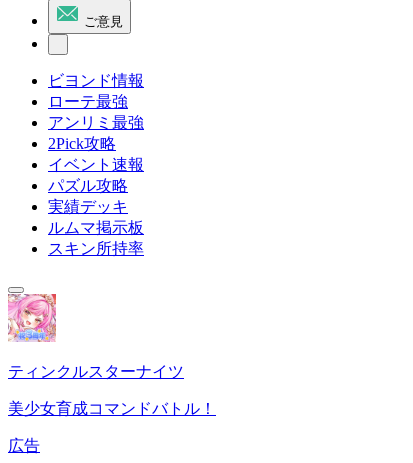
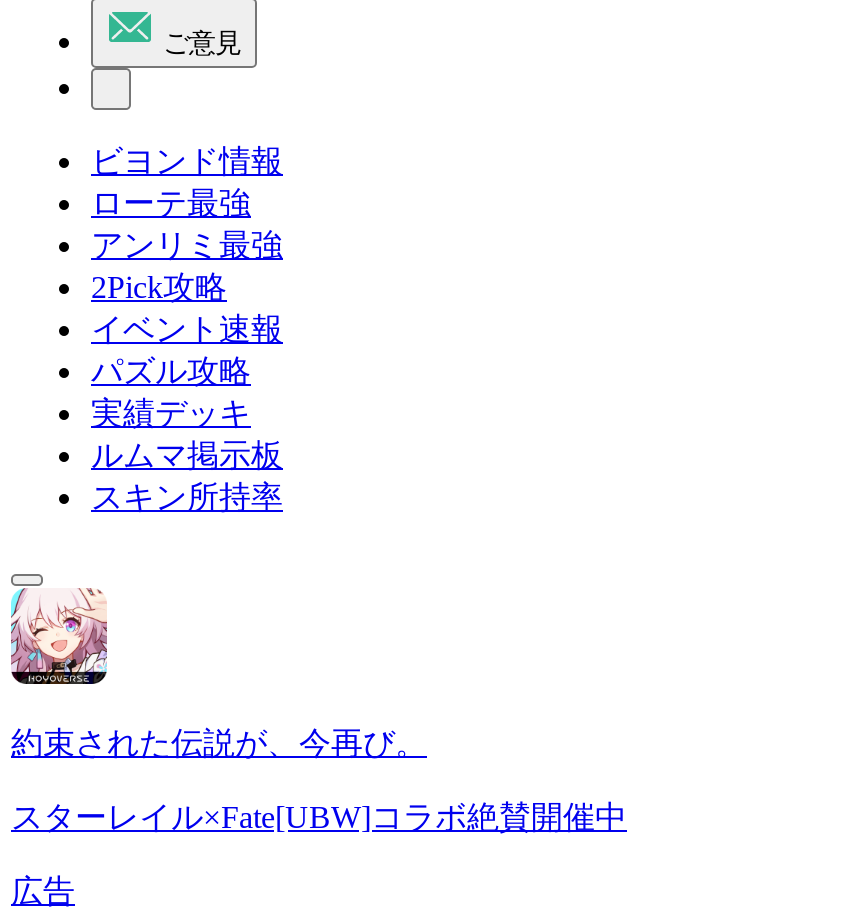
- [image]
- ティンクルスターナイツ
+ [image]
+ 約束された伝説が、今再び。

- 美少女育成コマンドバトル！
+ スターレイル×Fate[UBW]コラボ絶賛開催中
